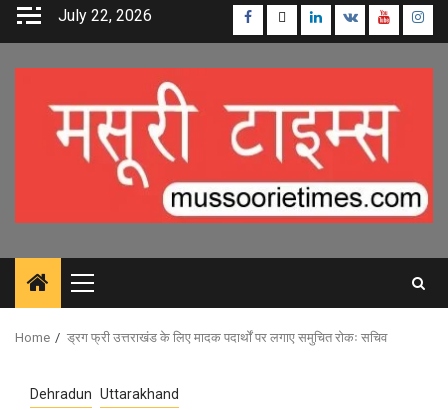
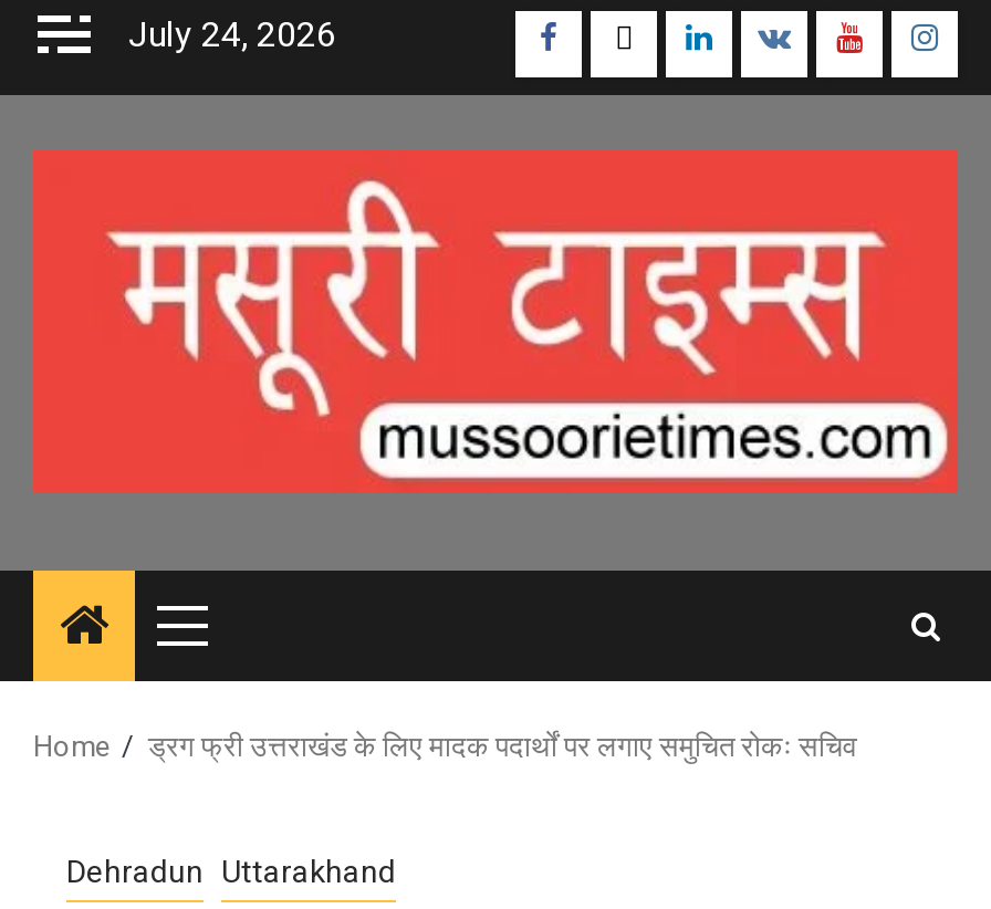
- July 22, 2026
+ July 24, 2026
